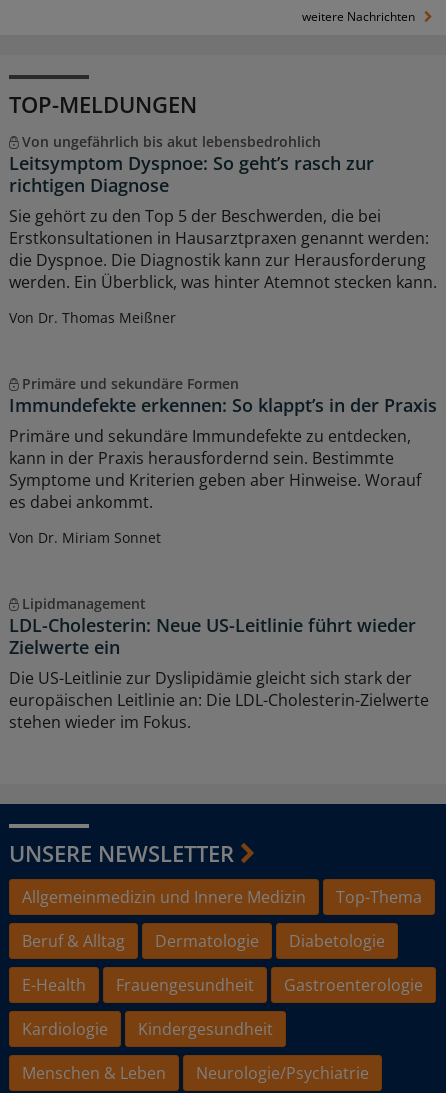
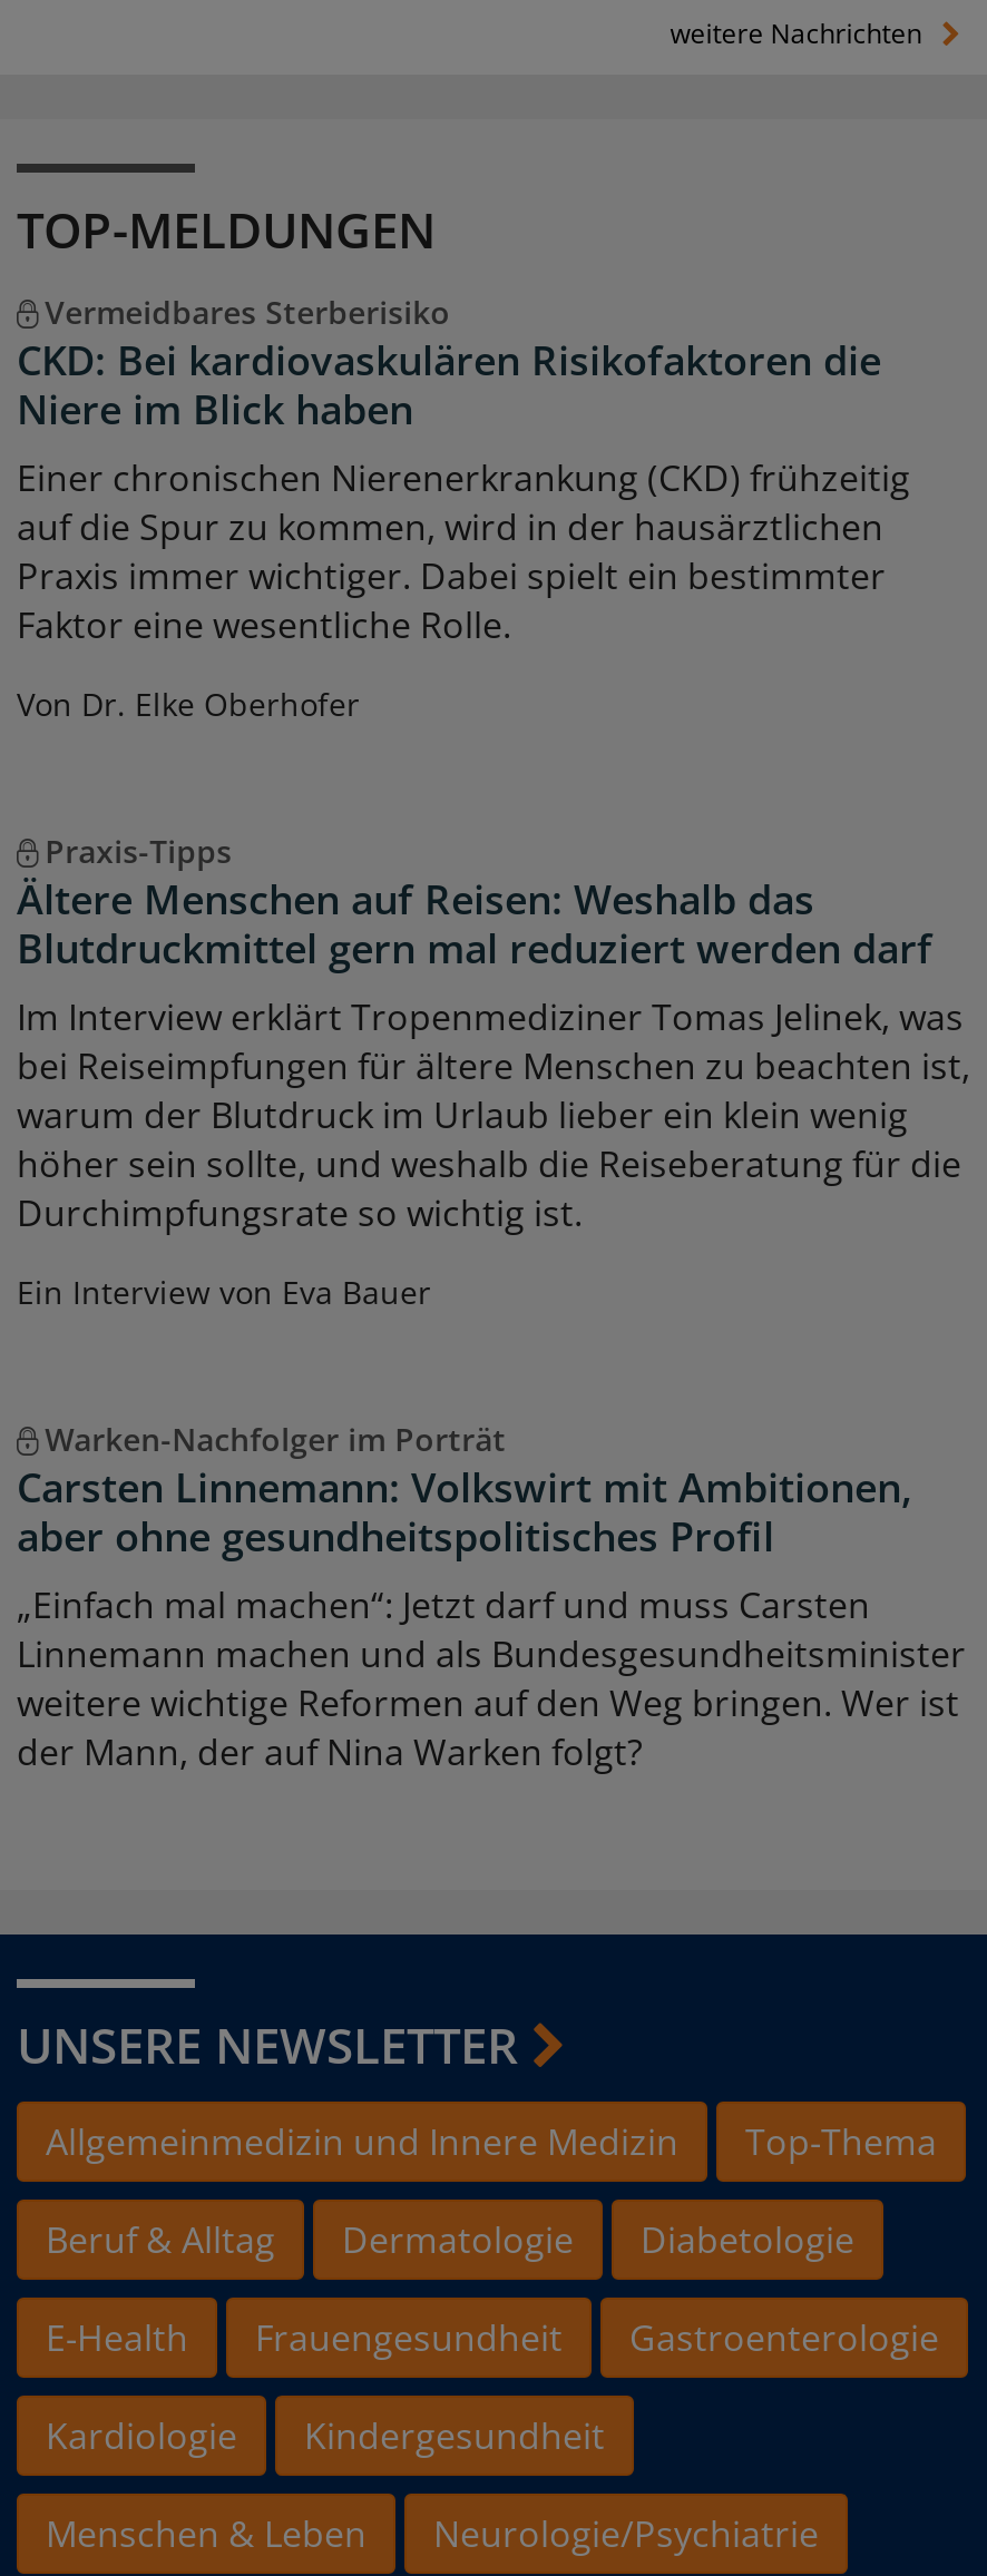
- Von ungefährlich bis akut lebensbedrohlich
- Leitsymptom Dyspnoe: So geht’s rasch zur
- richtigen Diagnose
- Sie gehört zu den Top 5 der Beschwerden, die bei
- Erstkonsultationen in Hausarztpraxen genannt werden:
- die Dyspnoe. Die Diagnostik kann zur Herausforderung
- werden. Ein Überblick, was hinter Atemnot stecken kann.
+ Vermeidbares Sterberisiko
+ CKD: Bei kardiovaskulären Risikofaktoren die
+ Niere im Blick haben
+ Einer chronischen Nierenerkrankung (CKD) frühzeitig
+ auf die Spur zu kommen, wird in der hausärztlichen
+ Praxis immer wichtiger. Dabei spielt ein bestimmter
+ Faktor eine wesentliche Rolle.

- Von Dr. Thomas Meißner
+ Von Dr. Elke Oberhofer

- Primäre und sekundäre Formen
- Immundefekte erkennen: So klappt’s in der Praxis
- Primäre und sekundäre Immundefekte zu entdecken,
- kann in der Praxis herausfordernd sein. Bestimmte
- Symptome und Kriterien geben aber Hinweise. Worauf
- es dabei ankommt.
+ Praxis-Tipps
+ Ältere Menschen auf Reisen: Weshalb das
+ Blutdruckmittel gern mal reduziert werden darf
+ Im Interview erklärt Tropenmediziner Tomas Jelinek, was
+ bei Reiseimpfungen für ältere Menschen zu beachten ist,
+ warum der Blutdruck im Urlaub lieber ein klein wenig
+ höher sein sollte, und weshalb die Reiseberatung für die
+ Durchimpfungsrate so wichtig ist.

- Von Dr. Miriam Sonnet
+ Ein Interview von Eva Bauer

- Lipidmanagement
- LDL-Cholesterin: Neue US-Leitlinie führt wieder
- Zielwerte ein
- Die US-Leitlinie zur Dyslipidämie gleicht sich stark der
- europäischen Leitlinie an: Die LDL-Cholesterin-Zielwerte
- stehen wieder im Fokus.
+ Warken-Nachfolger im Porträt
+ Carsten Linnemann: Volkswirt mit Ambitionen,
+ aber ohne gesundheitspolitisches Profil
+ „Einfach mal machen“: Jetzt darf und muss Carsten
+ Linnemann machen und als Bundesgesundheitsminister
+ weitere wichtige Reformen auf den Weg bringen. Wer ist
+ der Mann, der auf Nina Warken folgt?
